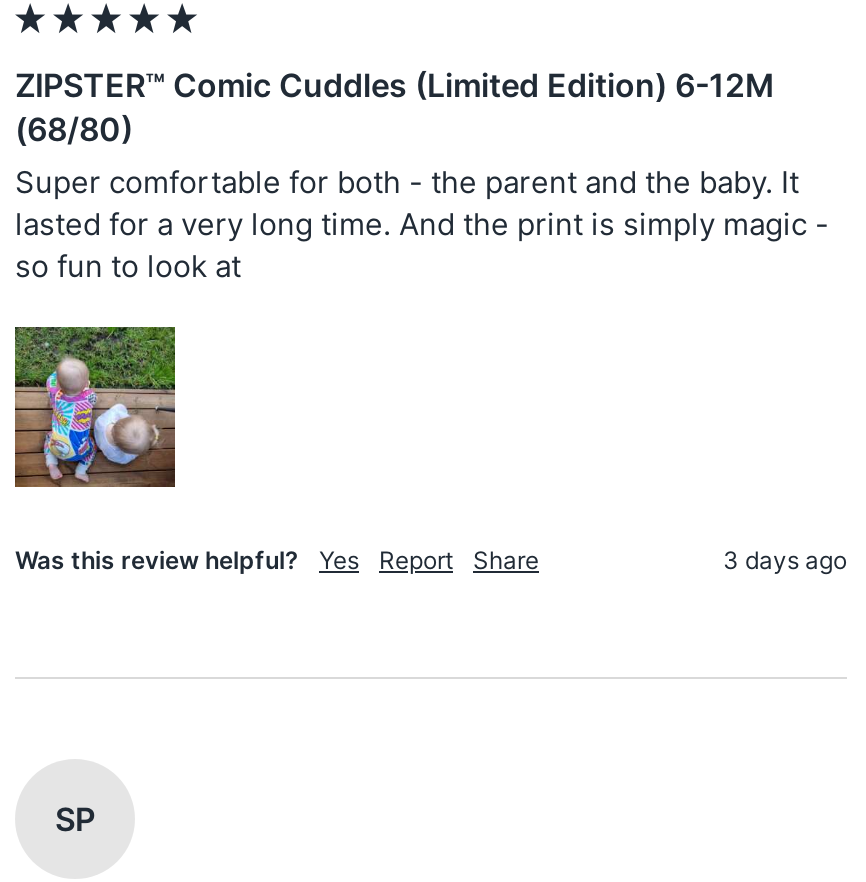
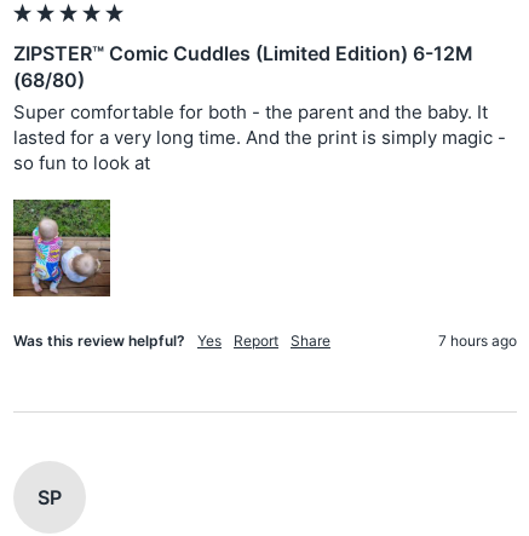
- 3 days ago
+ 7 hours ago
